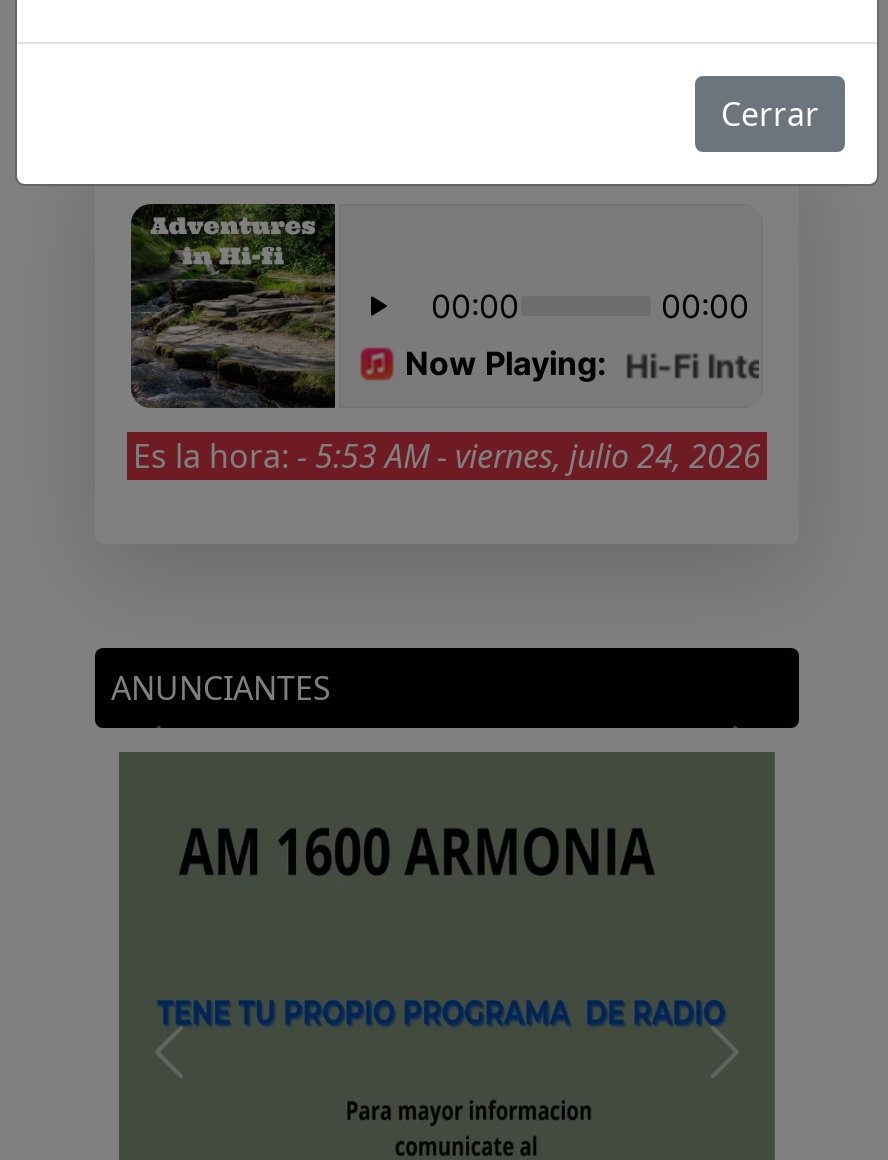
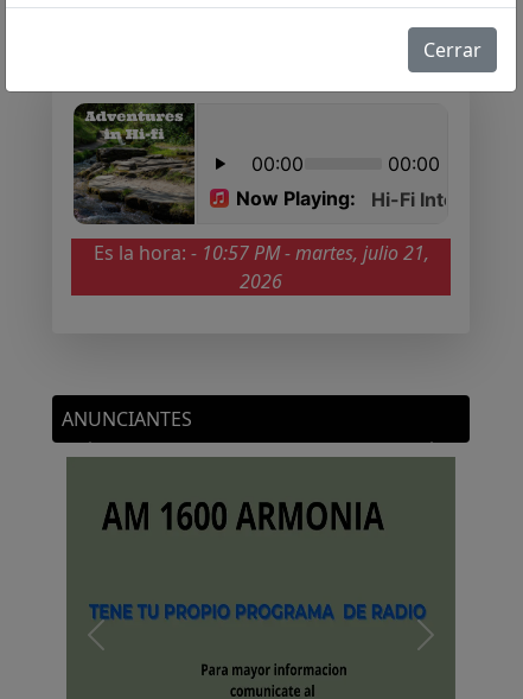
- Es la hora:-5:53 AM - viernes, julio 24, 2026
+ Es la hora:-10:57 PM - martes, julio 21,
+ 2026
